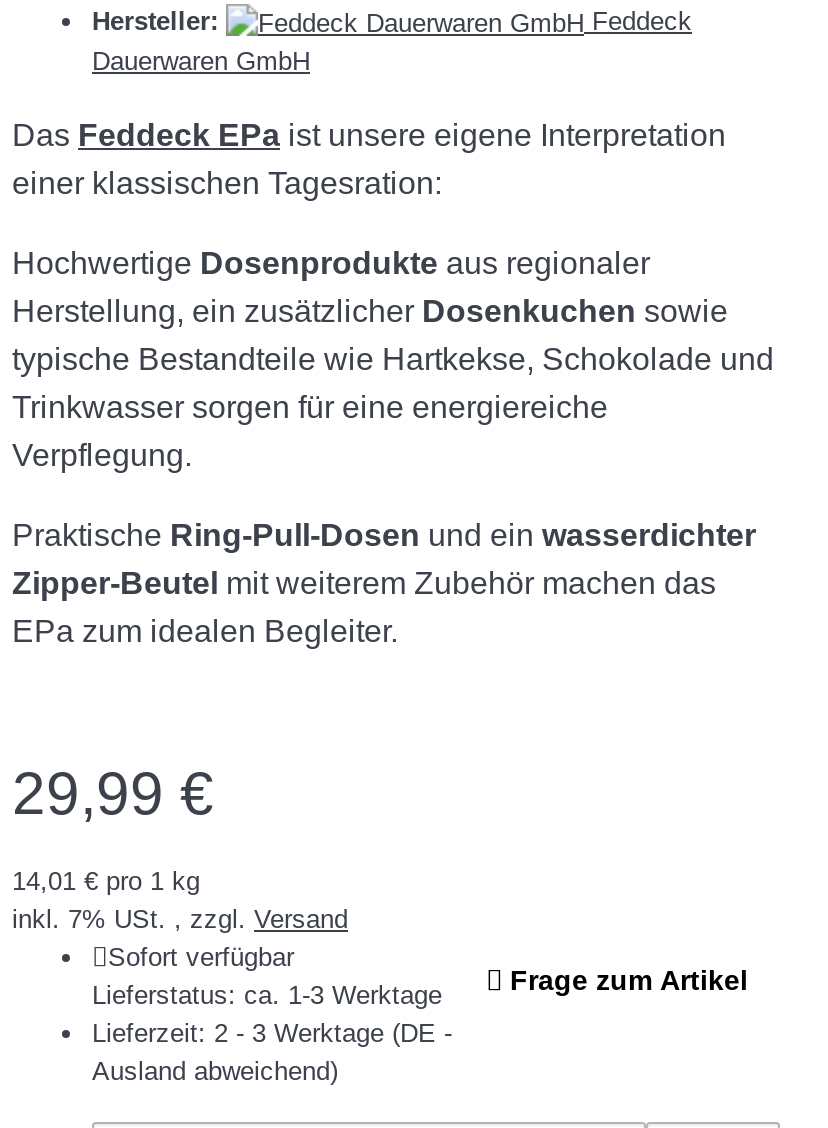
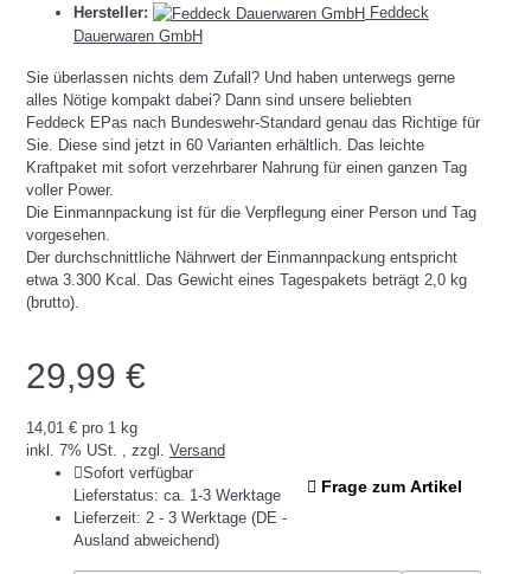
- Das Feddeck EPa ist unsere eigene Interpretation
- einer klassischen Tagesration:
- Hochwertige Dosenprodukte aus regionaler
- Herstellung, ein zusätzlicher Dosenkuchen sowie
- typische Bestandteile wie Hartkekse, Schokolade und
- Trinkwasser sorgen für eine energiereiche
- Verpflegung.
- Praktische Ring-Pull-Dosen und ein wasserdichter
- Zipper-Beutel mit weiterem Zubehör machen das
- EPa zum idealen Begleiter.
+ Sie überlassen nichts dem Zufall? Und haben unterwegs gerne
+ alles Nötige kompakt dabei? Dann sind unsere beliebten
+ Feddeck EPas nach Bundeswehr-Standard genau das Richtige für
+ Sie. Diese sind jetzt in 60 Varianten erhältlich. Das leichte
+ Kraftpaket mit sofort verzehrbarer Nahrung für einen ganzen Tag
+ voller Power.
+ Die Einmannpackung ist für die Verpflegung einer Person und Tag
+ vorgesehen.
+ Der durchschnittliche Nährwert der Einmannpackung entspricht
+ etwa 3.300 Kcal. Das Gewicht eines Tagespakets beträgt 2,0 kg
+ (brutto).
